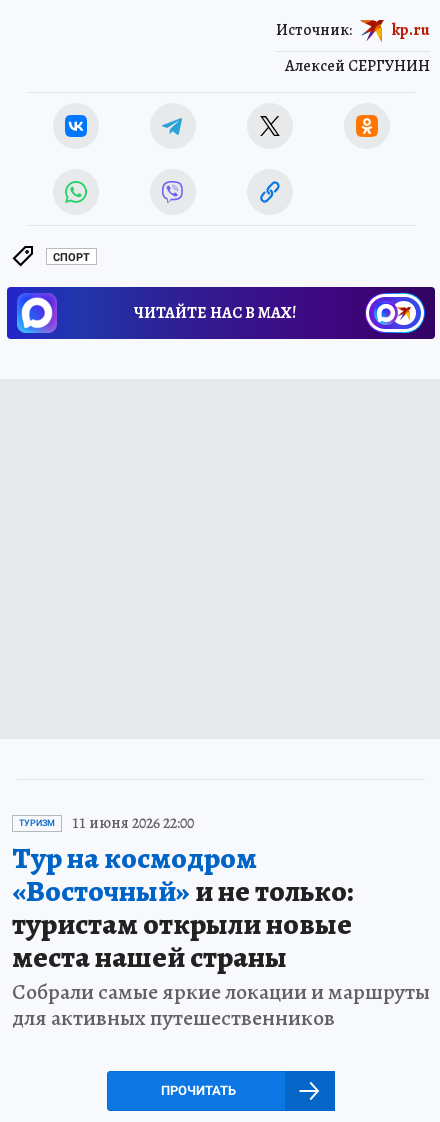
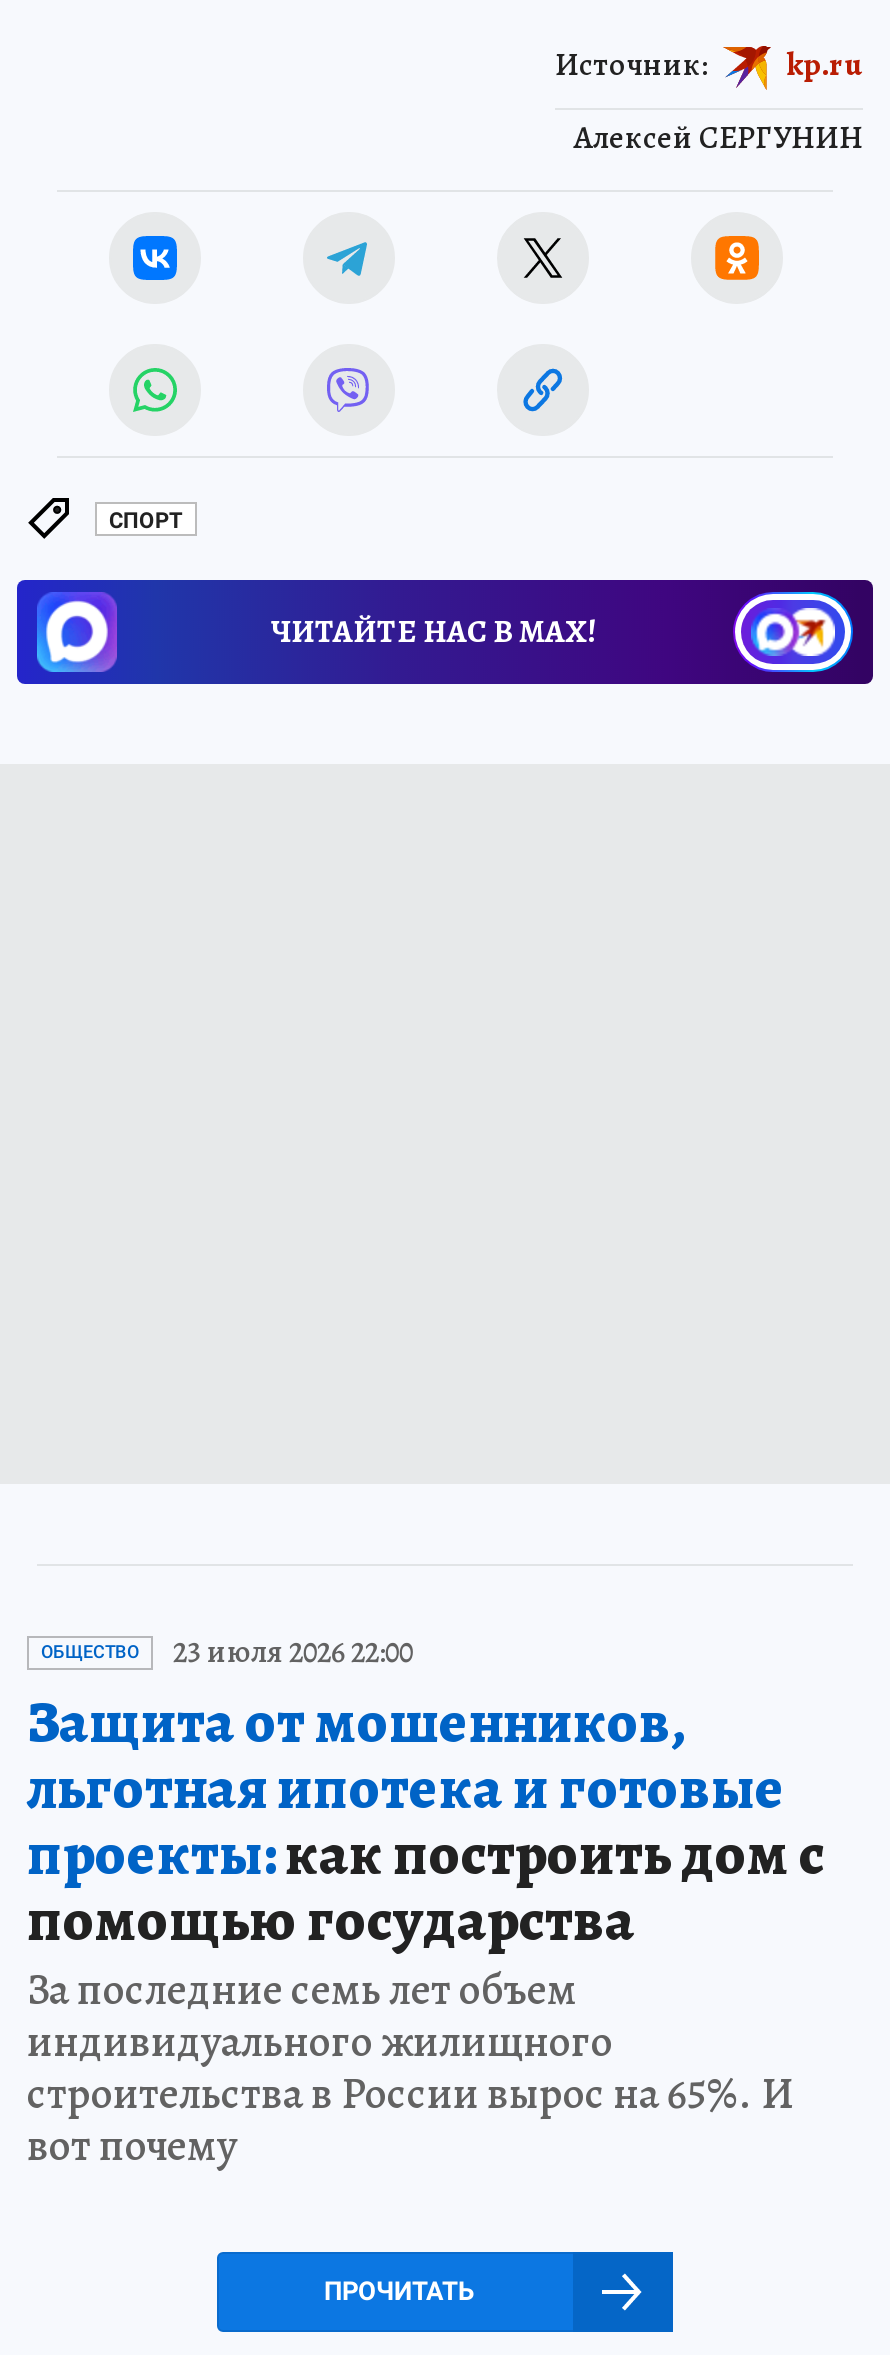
- ТУРИЗМ
- 11 июня 2026 22:00
- Тур на космодром
- «Восточный»и не только:
- туристам открыли новые
- места нашей страны
- Собрали самые яркие локации и маршруты
- для активных путешественников
+ ОБЩЕСТВО
+ 23 июля 2026 22:00
+ Защита от мошенников,
+ льготная ипотека и готовые
+ проекты:как построить дом с
+ помощью государства
+ За последние семь лет объем
+ индивидуального жилищного
+ строительства в России вырос на 65%. И
+ вот почему
